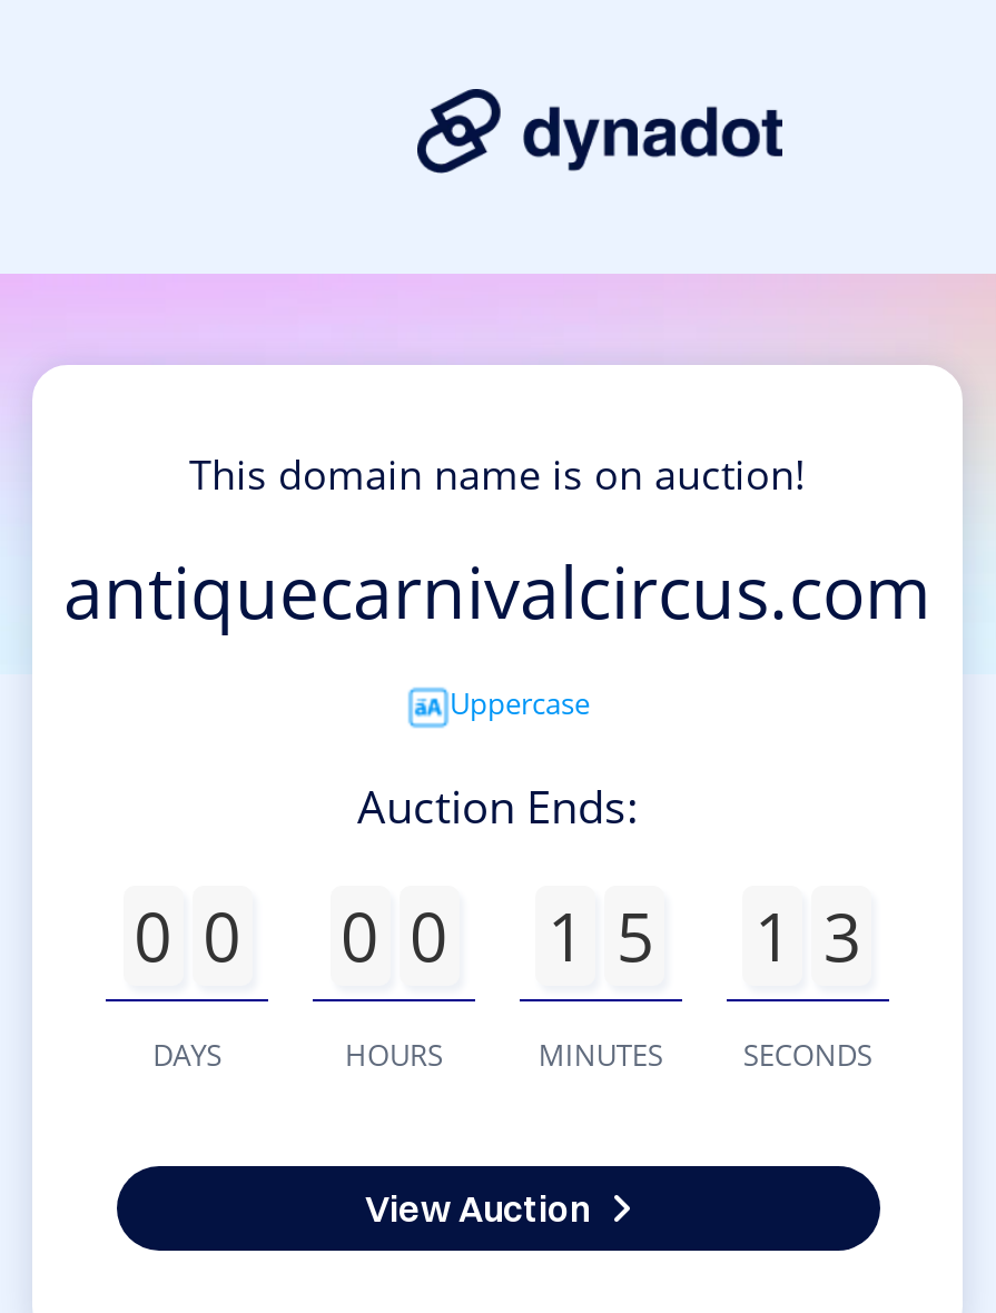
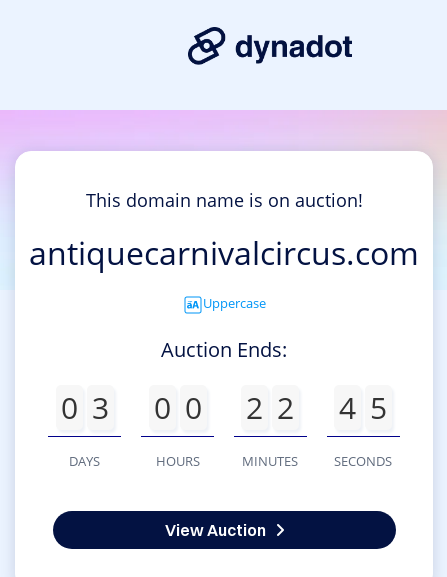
- 0 0
+ 0 3

- 1 5
+ 2 2

- 1 3
+ 4 5
